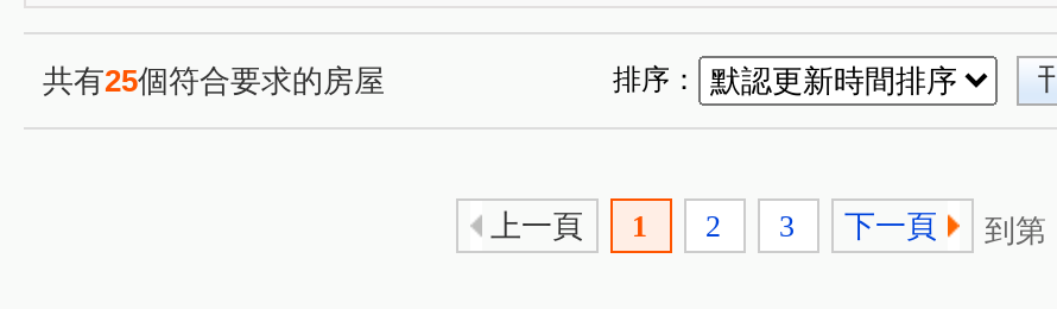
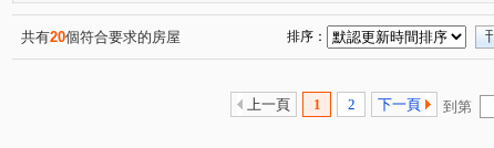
- 共有25個符合要求的房屋
+ 共有20個符合要求的房屋

- 3
